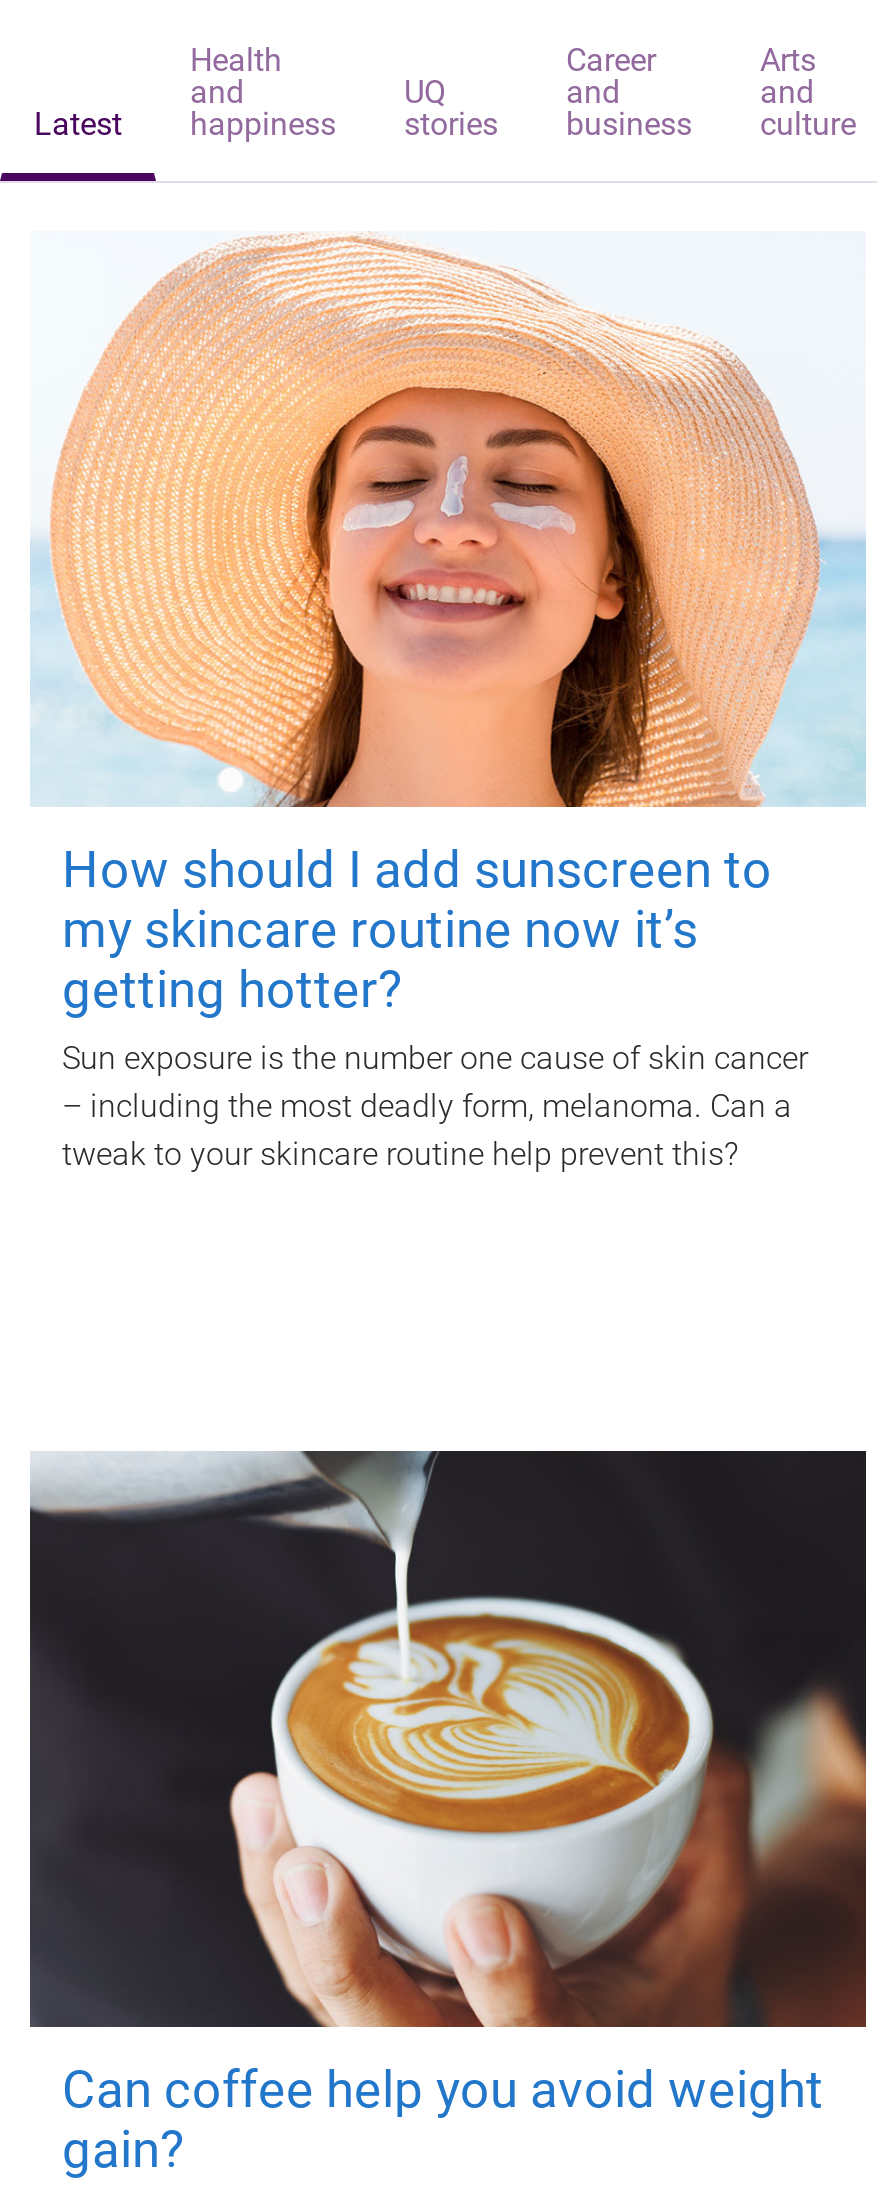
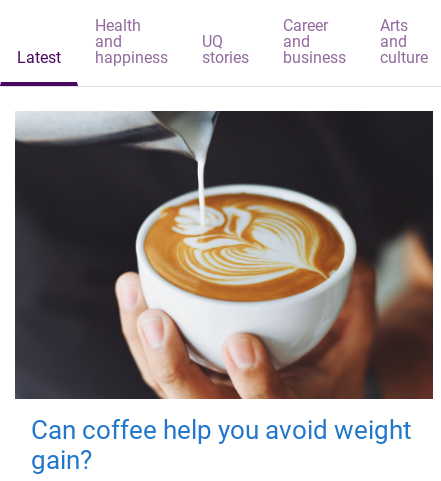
- [image]
- How should I add sunscreen to
- my skincare routine now it’s
- getting hotter?
- Sun exposure is the number one cause of skin cancer
- – including the most deadly form, melanoma. Can a
- tweak to your skincare routine help prevent this?
